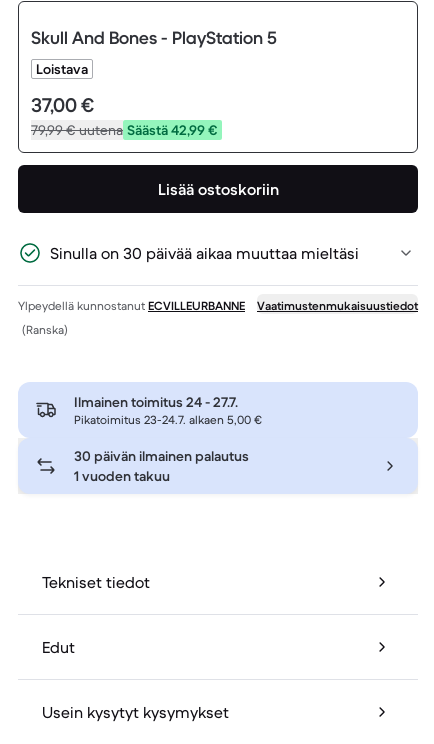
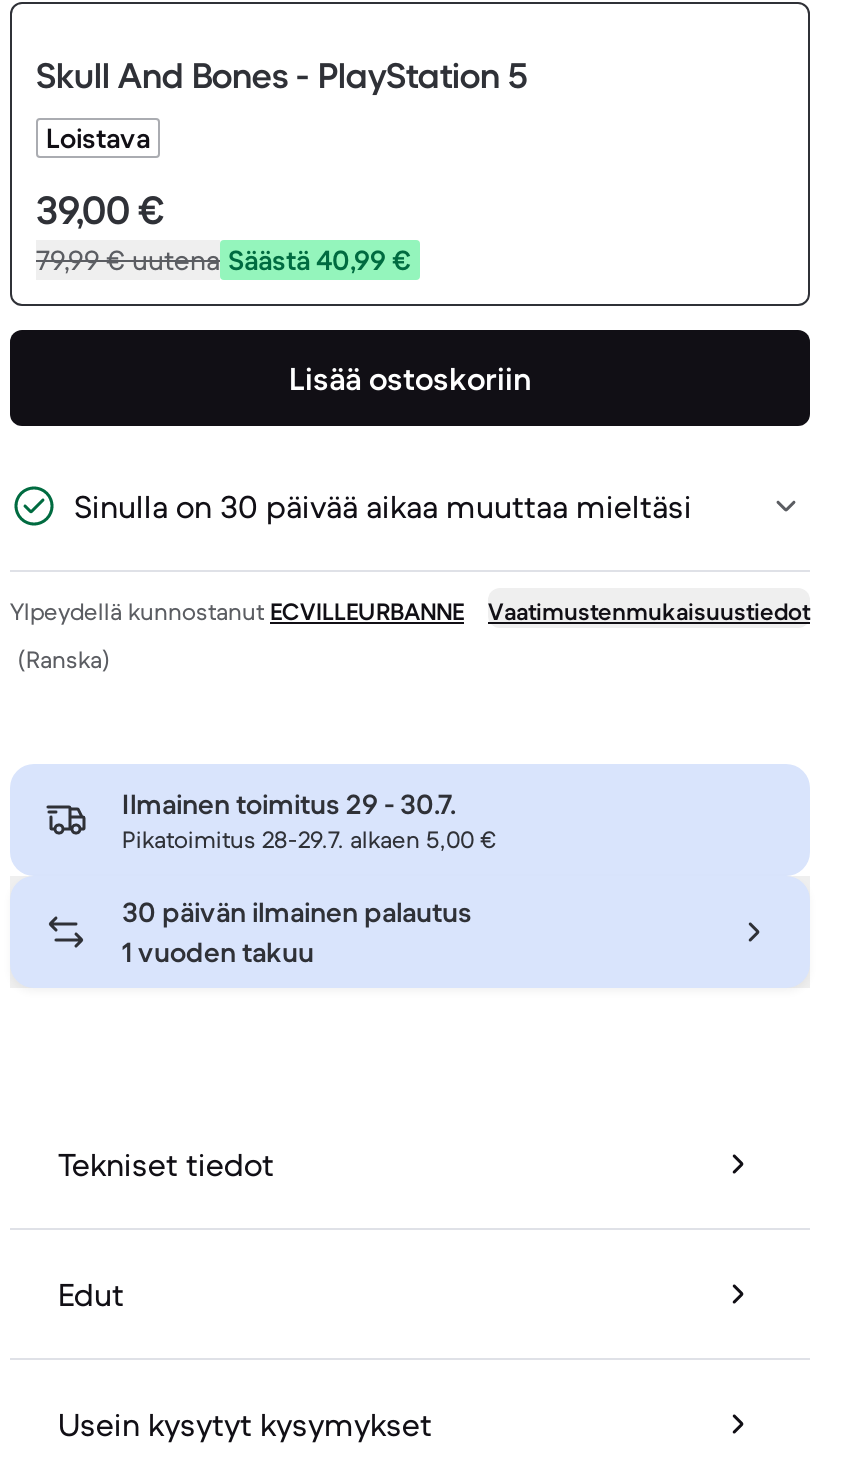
- 37,00 €
+ 39,00 €

- 79,99 €uutena Säästä 42,99 €
+ 79,99 €uutena Säästä 40,99 €

- Ilmainen toimitus 24 - 27.7.
+ Ilmainen toimitus 29 - 30.7.

- Pikatoimitus 23-24.7. alkaen 5,00 €
+ Pikatoimitus 28-29.7. alkaen 5,00 €
